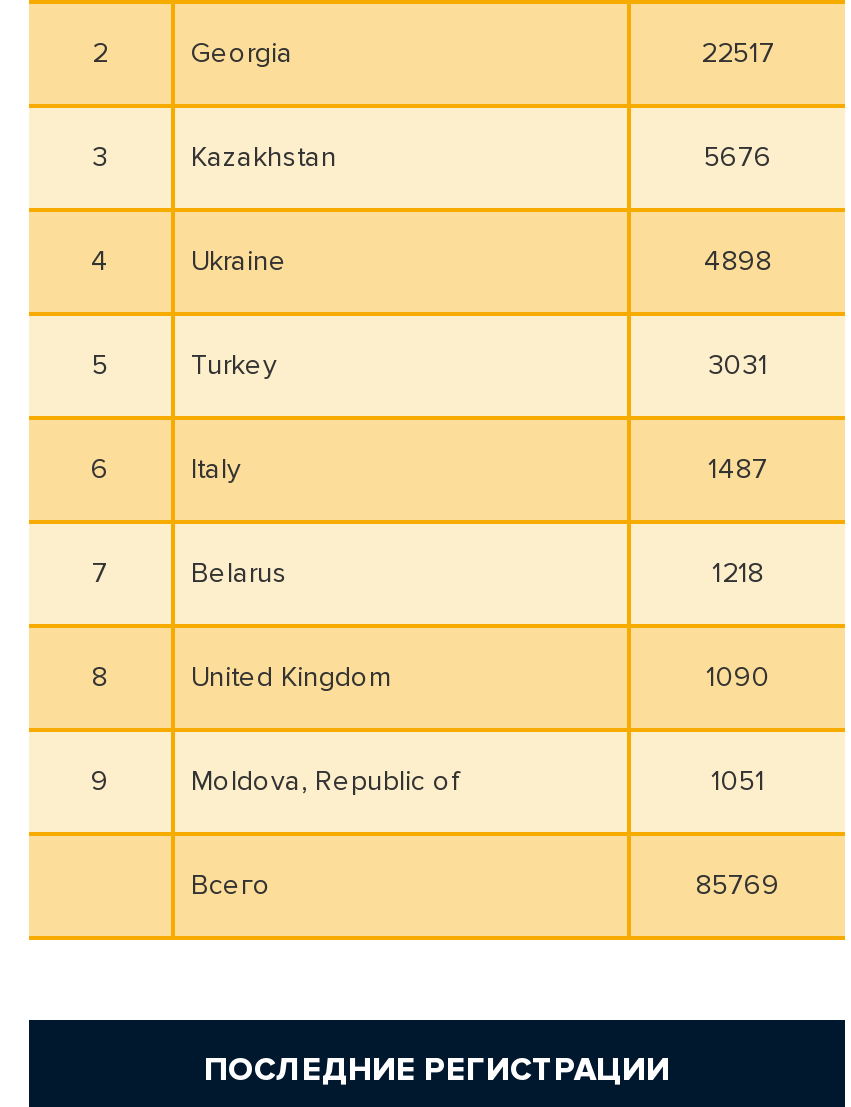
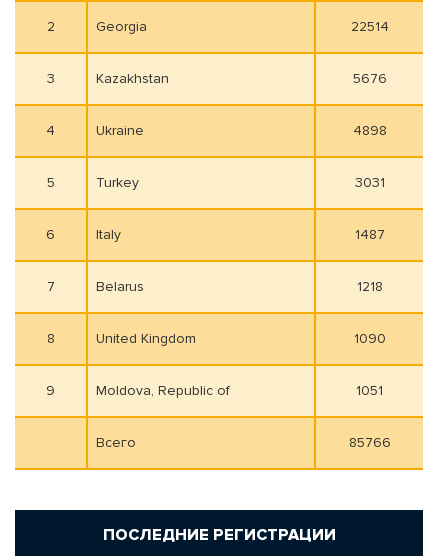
- 22517
+ 22514

- 85769
+ 85766
